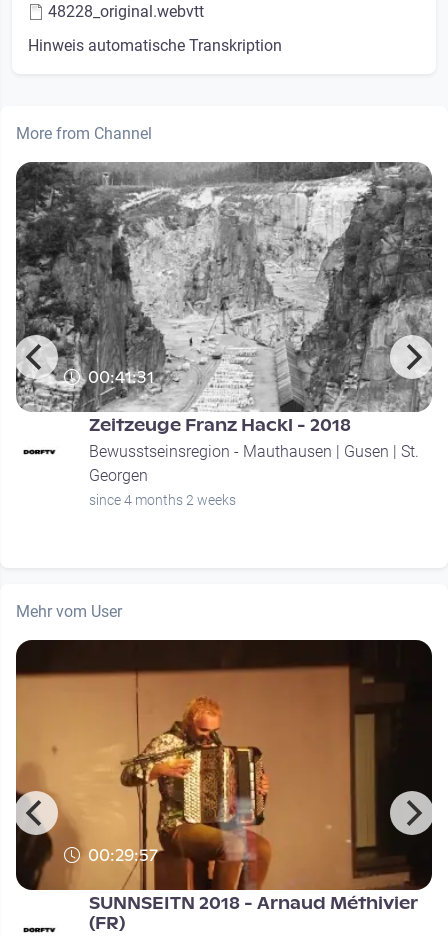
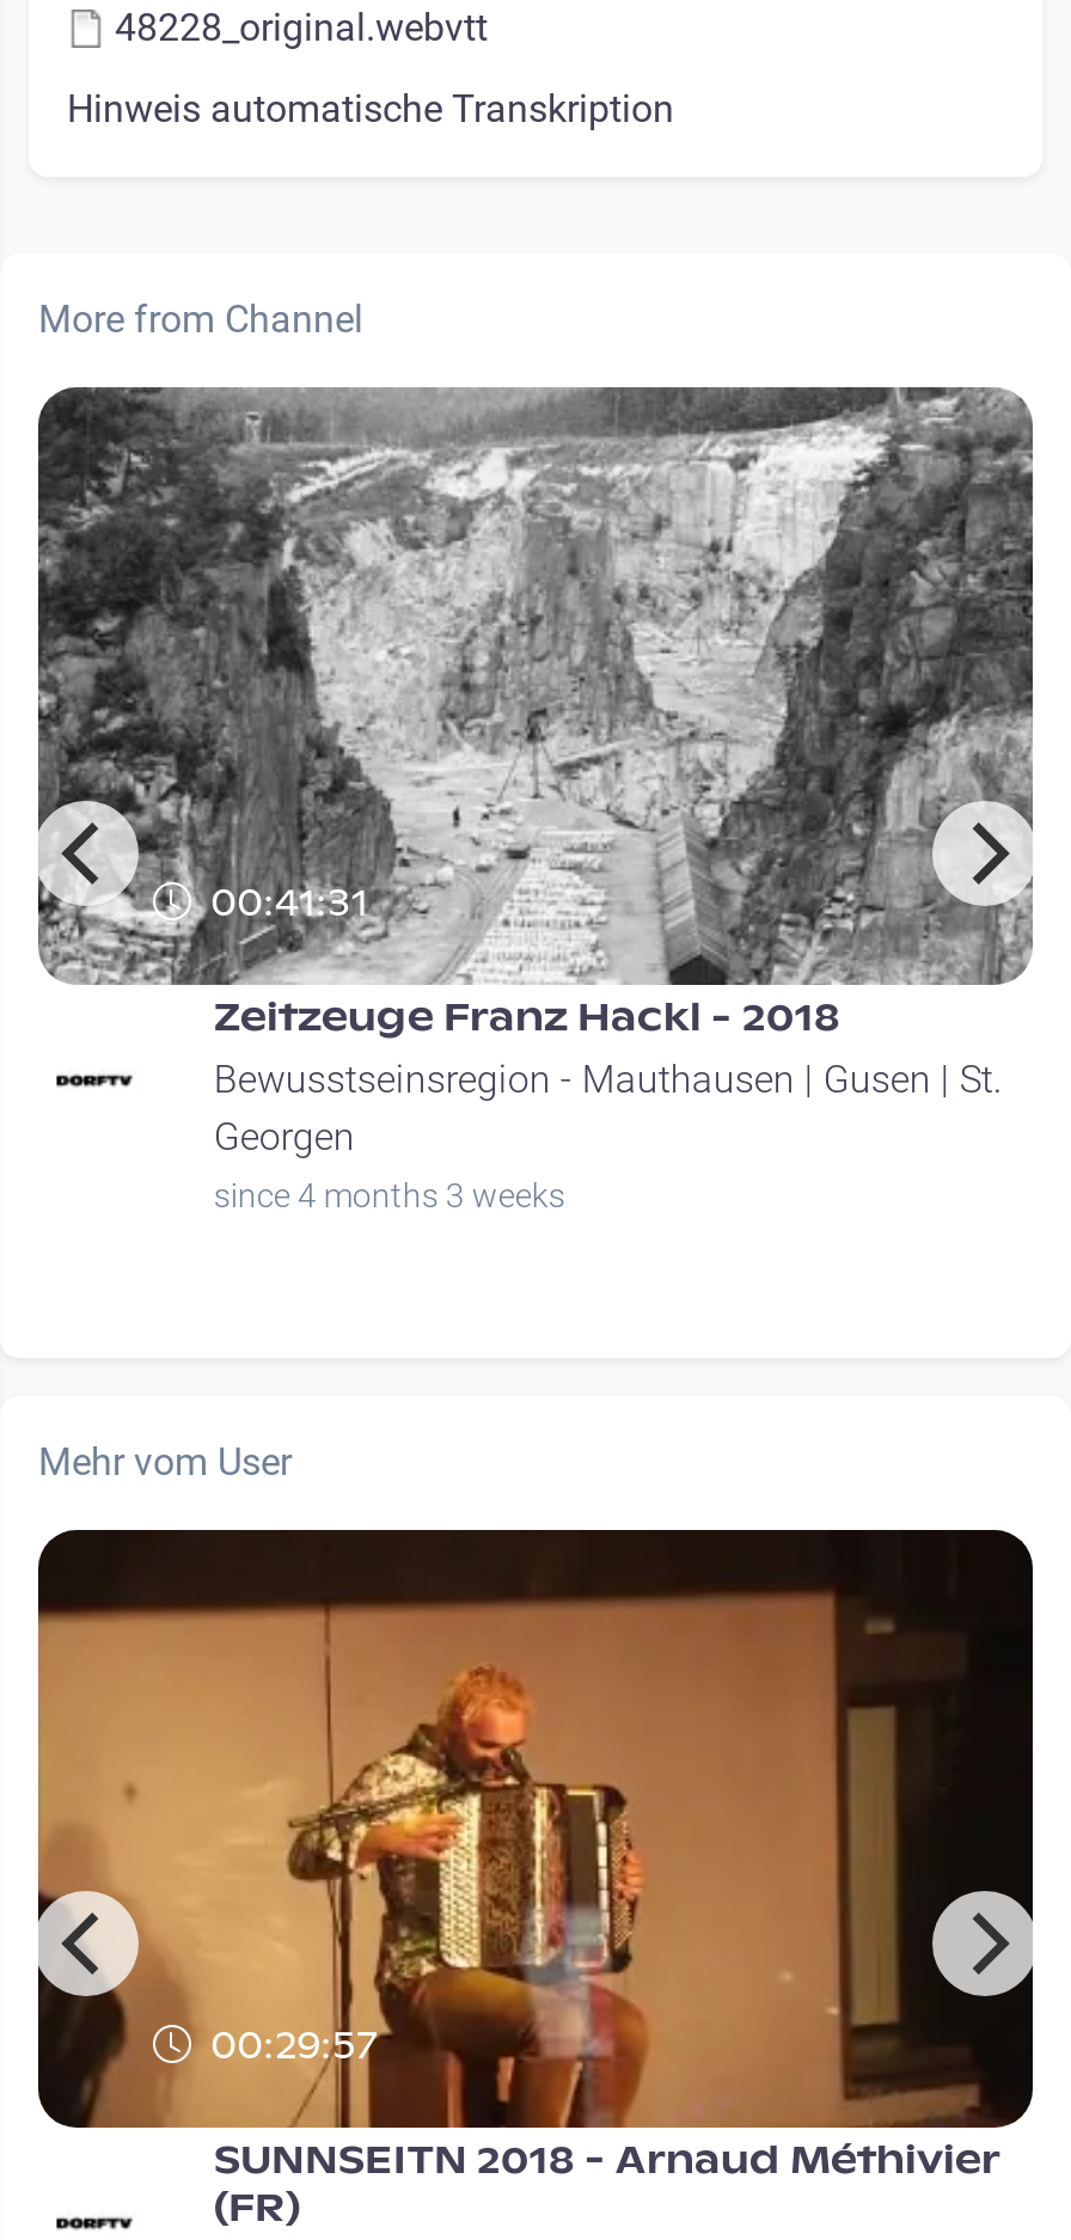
- since 4 months 2 weeks
+ since 4 months 3 weeks
